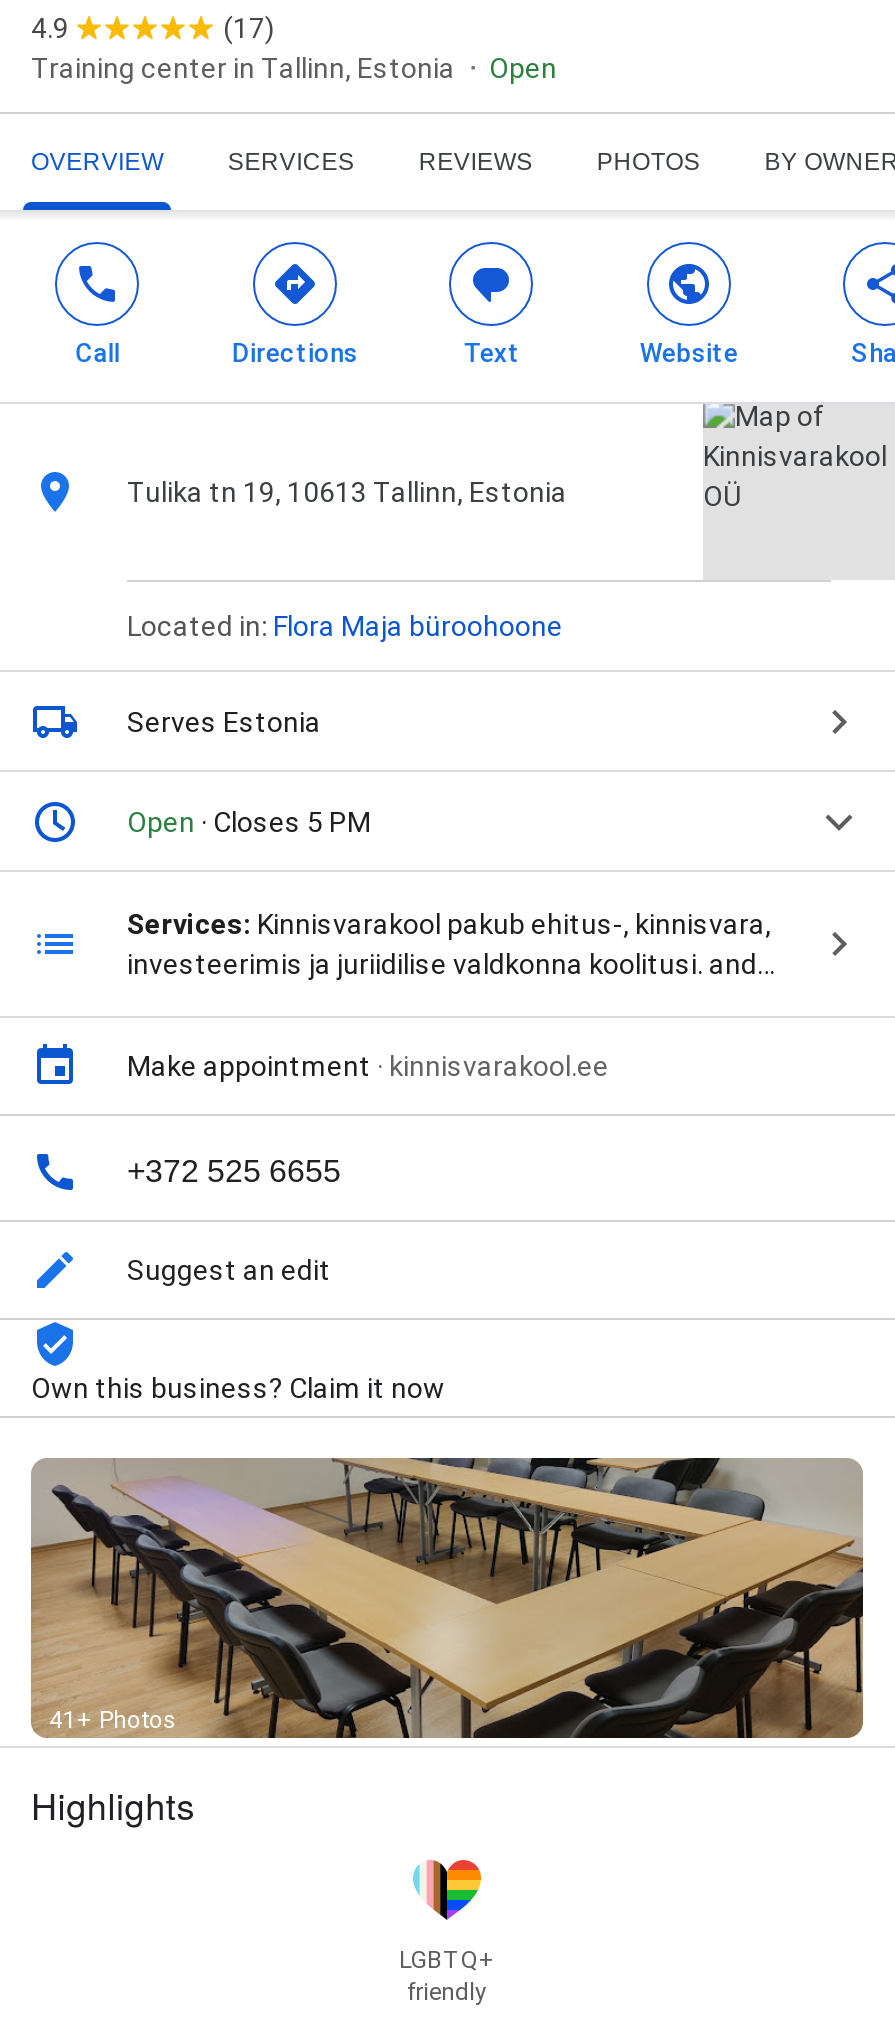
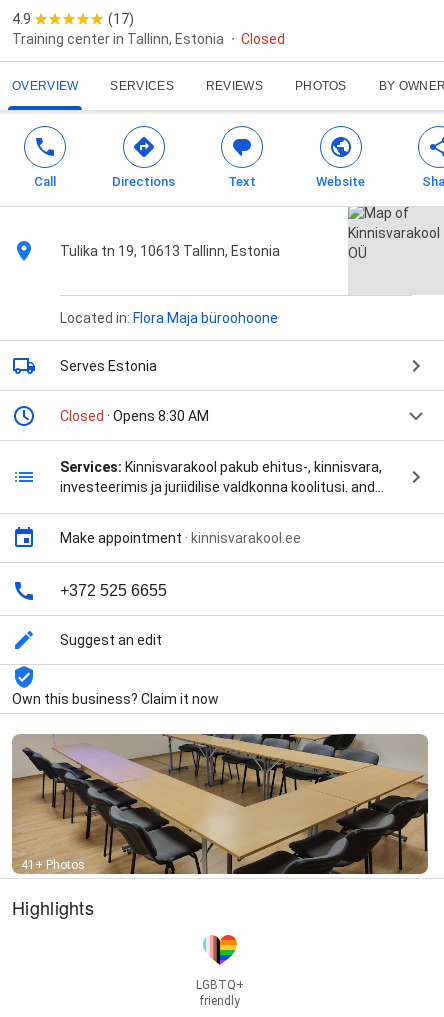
- Open
+ Closed

- Open · Closes 5 PM
+ Closed · Opens 8:30 AM
